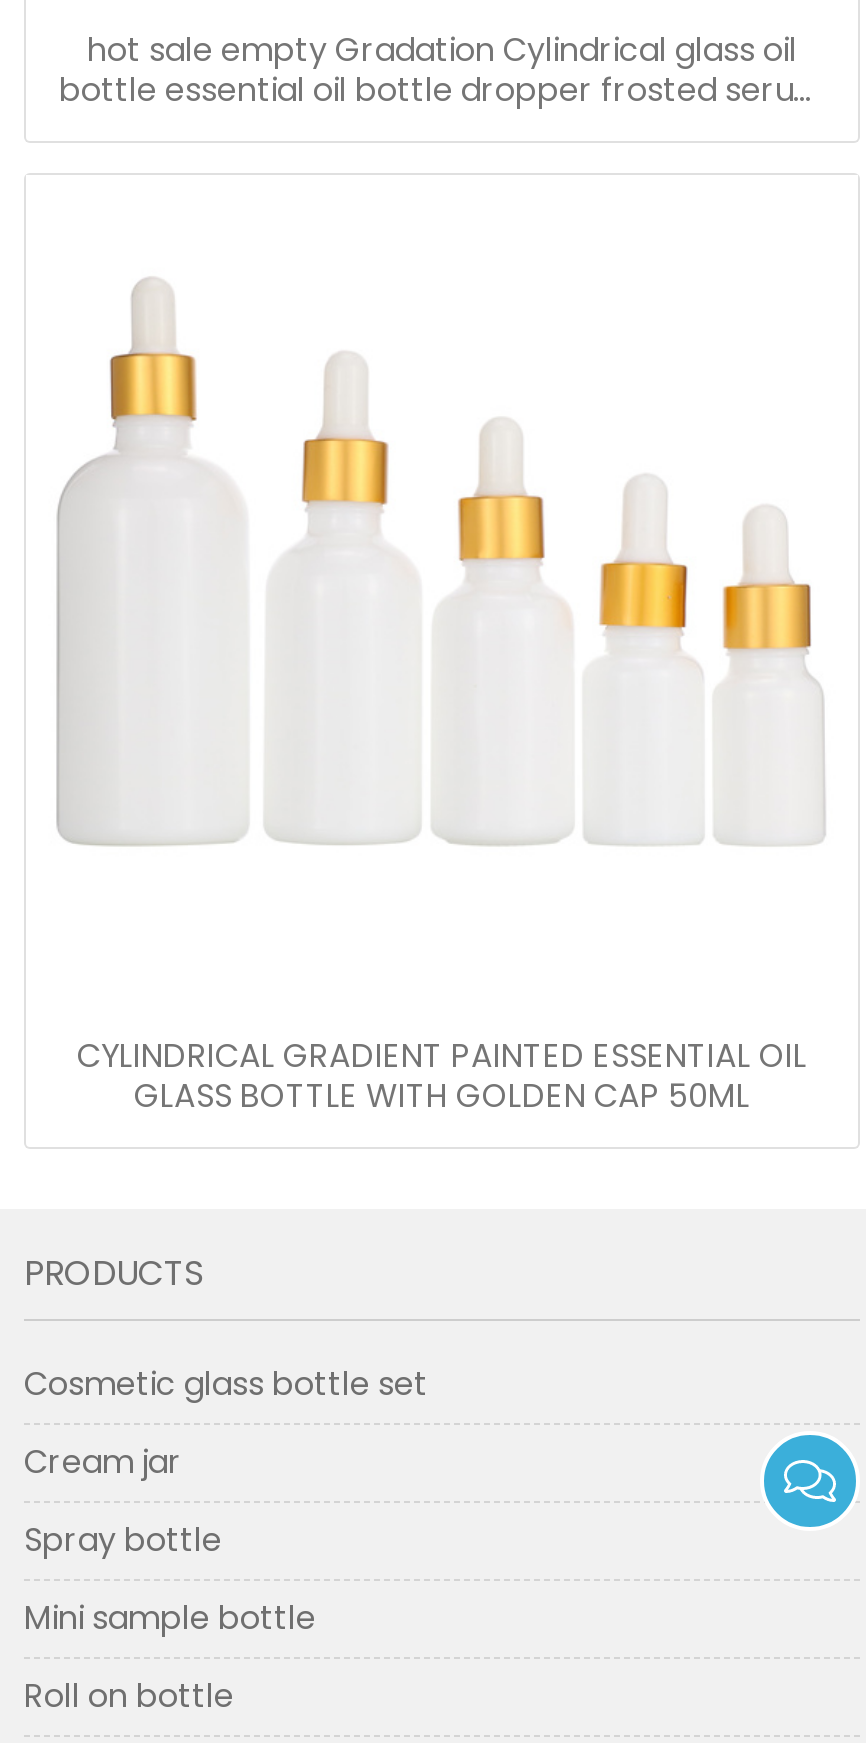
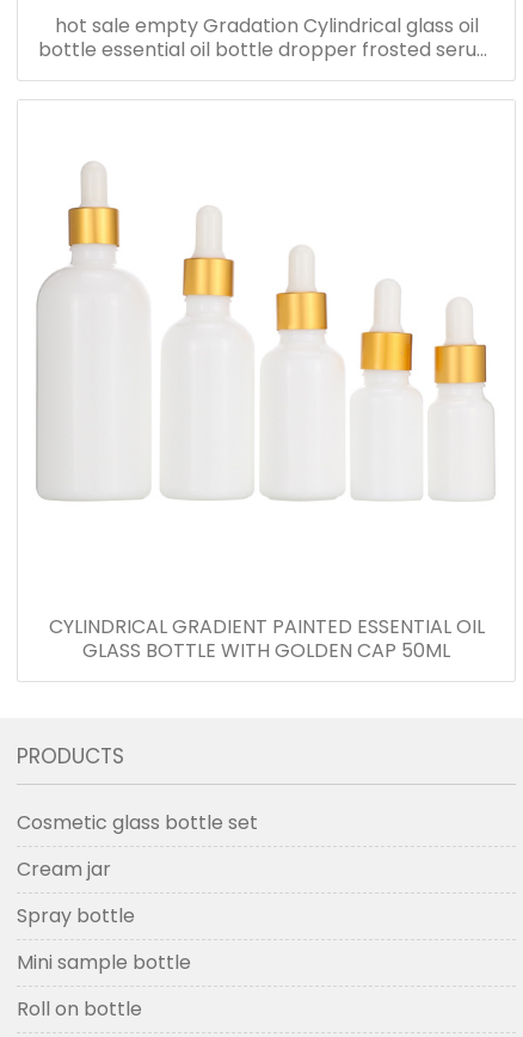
- [image]
